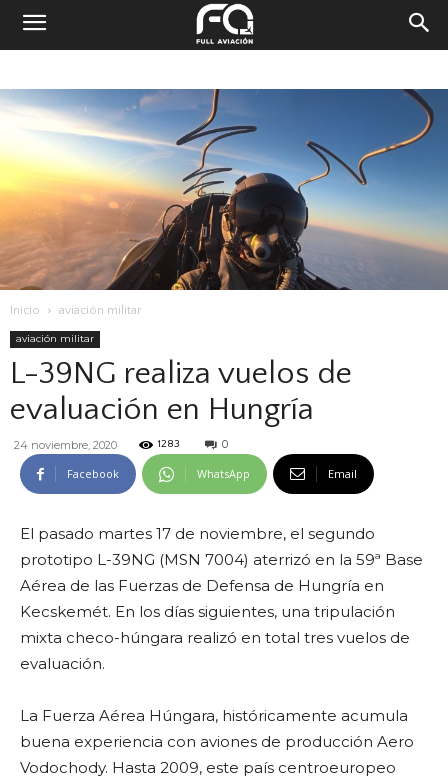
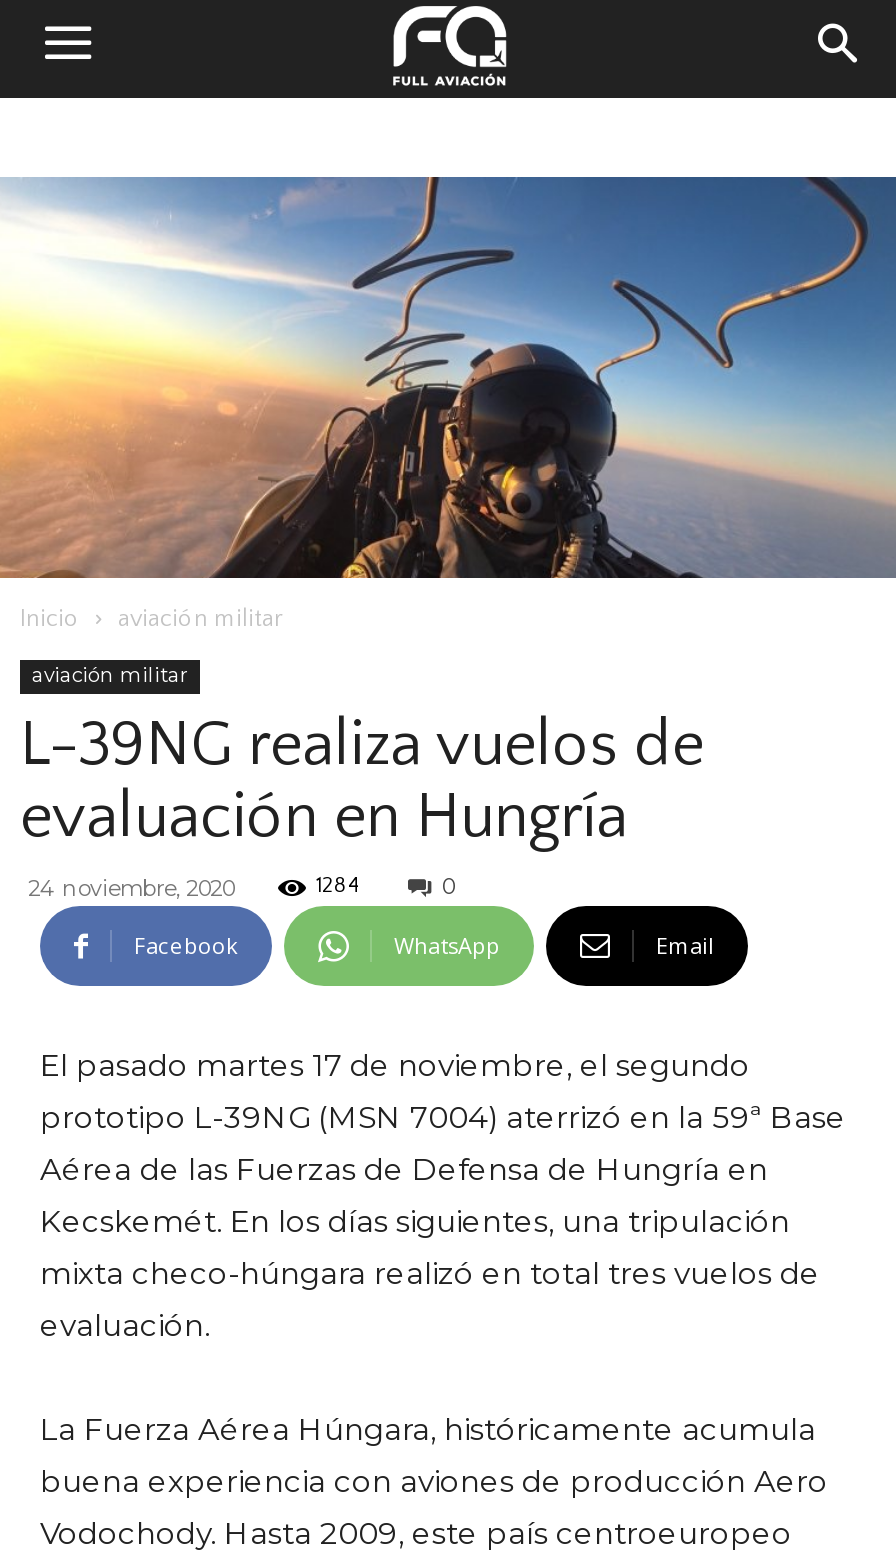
- 1283
+ 1284
